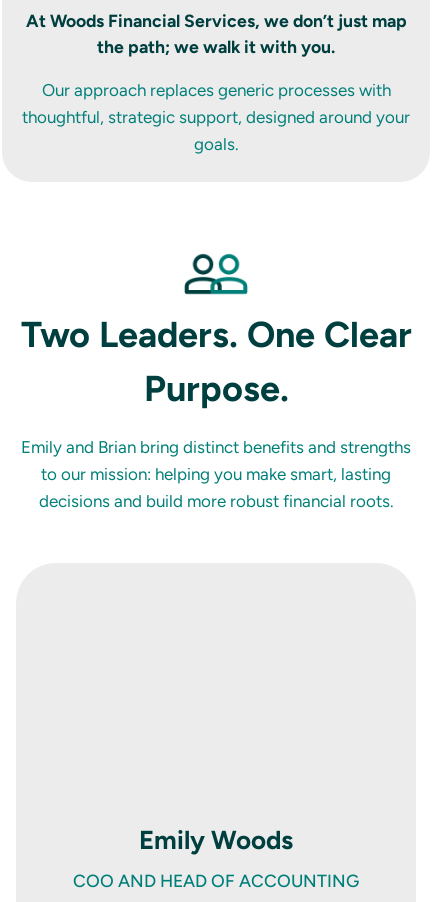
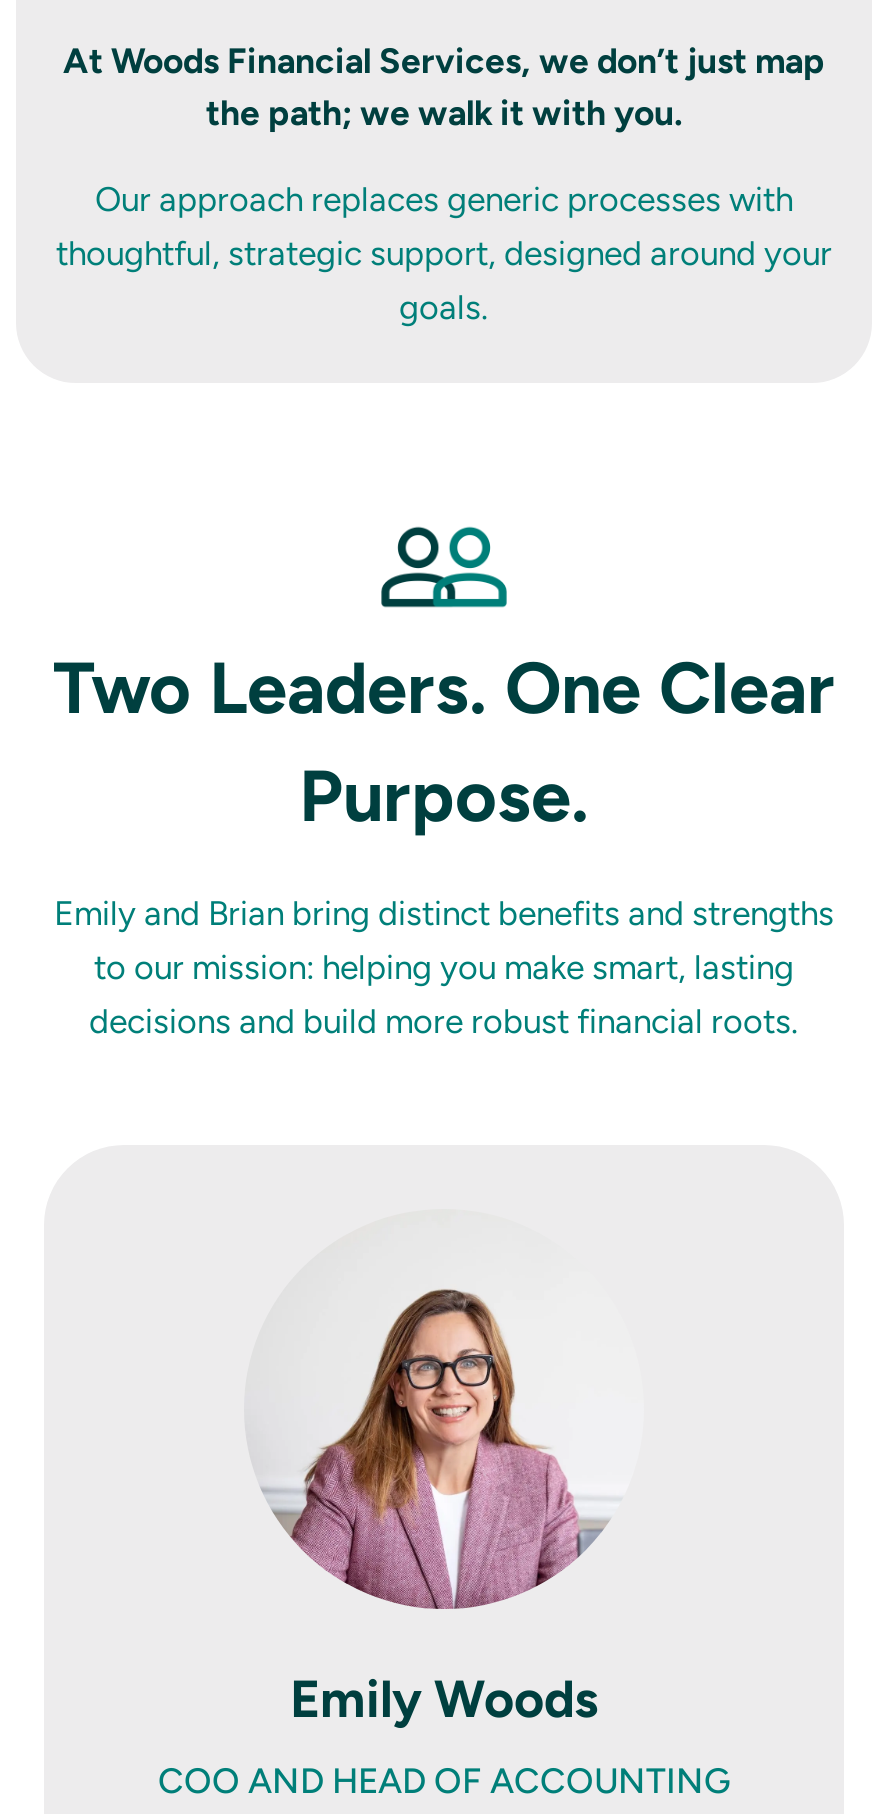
+ [image]
